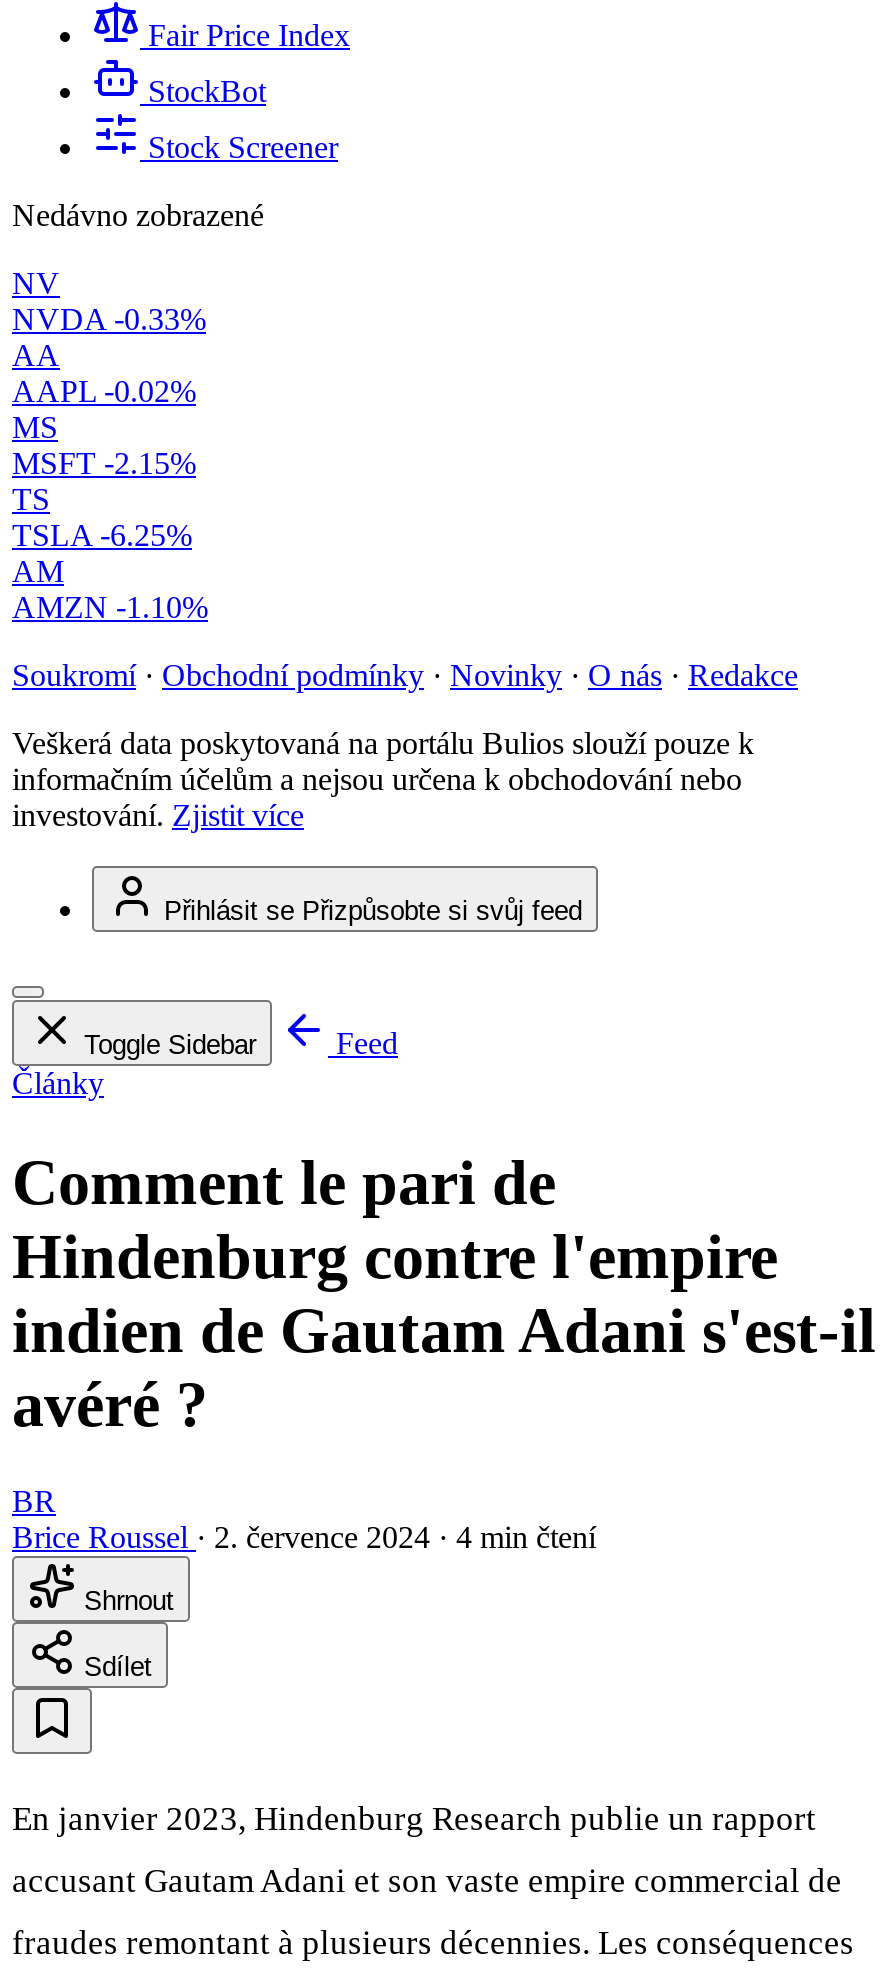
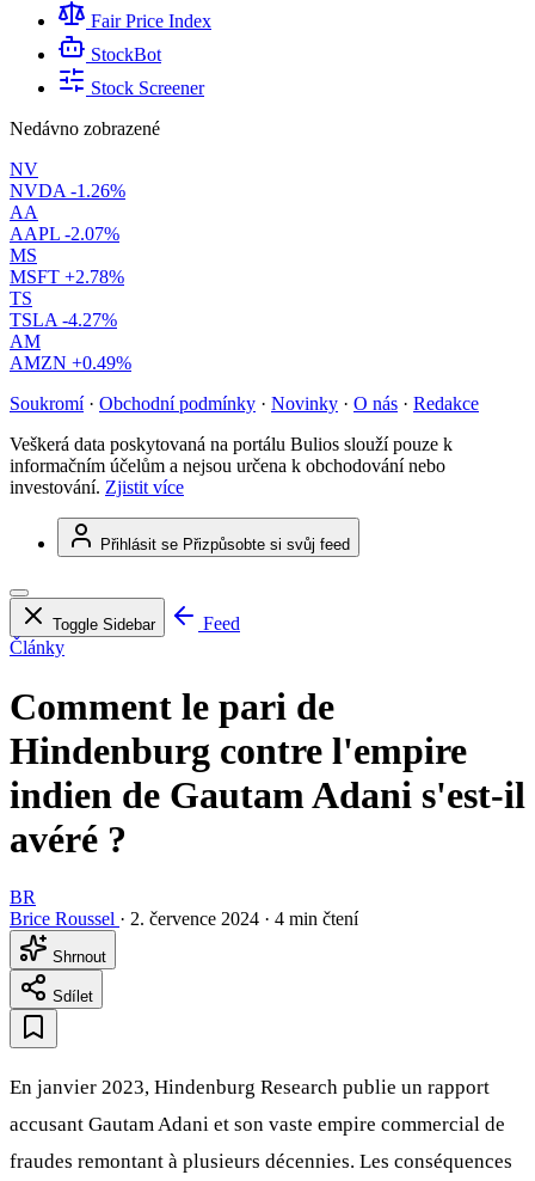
- NVDA -0.33%
+ NVDA -1.26%

- AAPL -0.02%
+ AAPL -2.07%

- MSFT -2.15%
+ MSFT +2.78%

- TSLA -6.25%
+ TSLA -4.27%

- AMZN -1.10%
+ AMZN +0.49%
